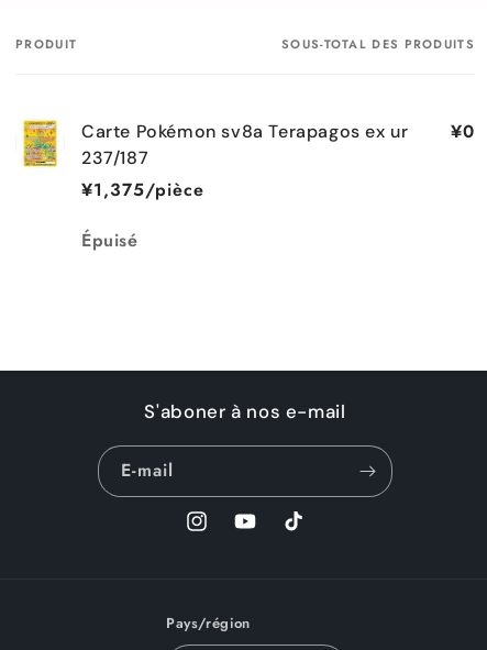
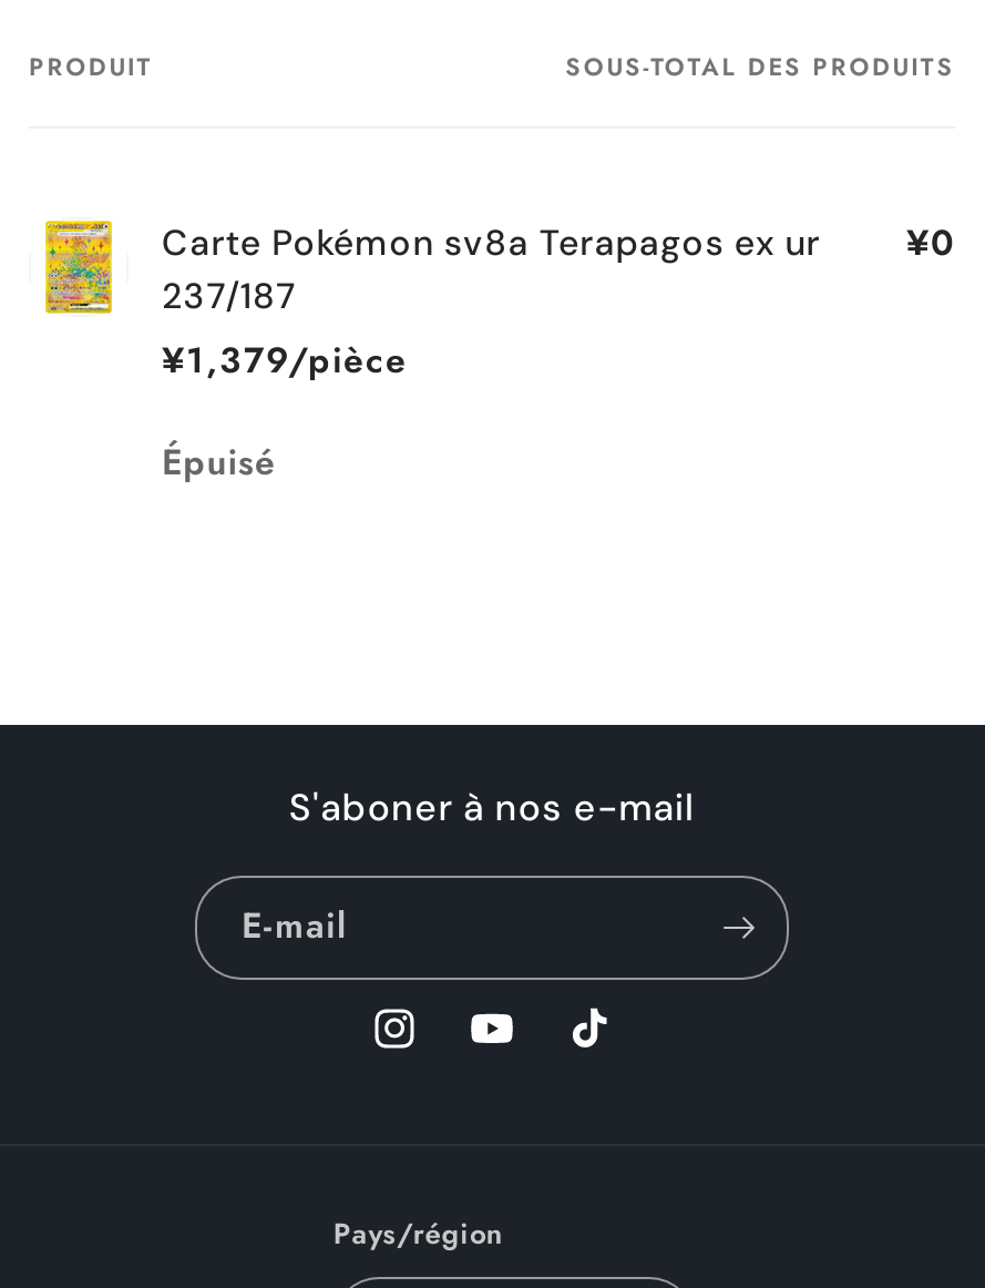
- ¥1,375/pièce
+ ¥1,379/pièce
